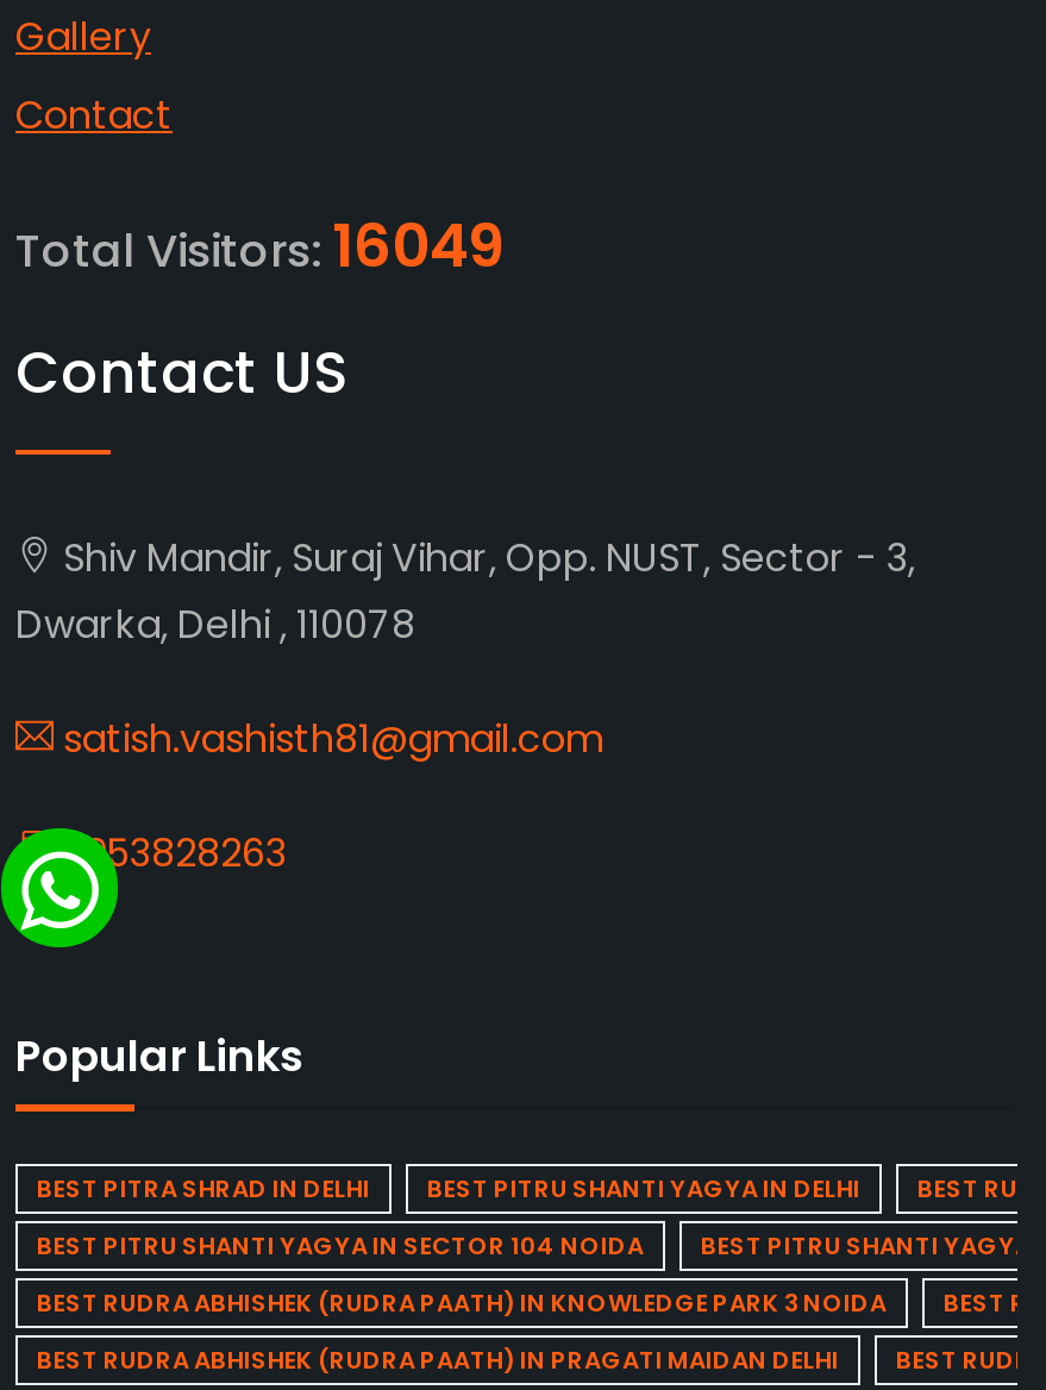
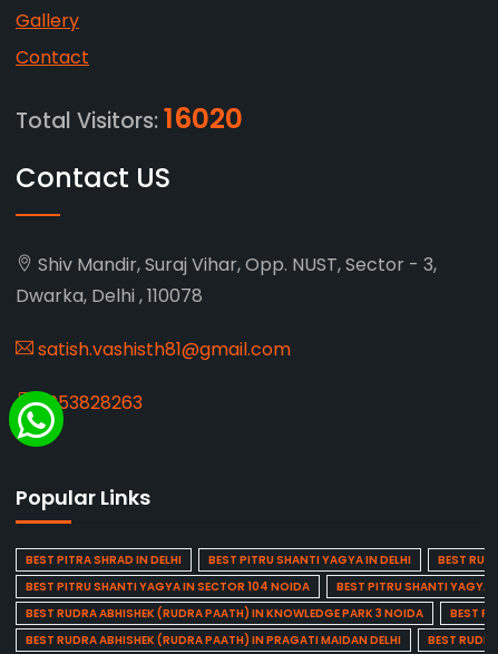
- Total Visitors: 16049
+ Total Visitors: 16020
